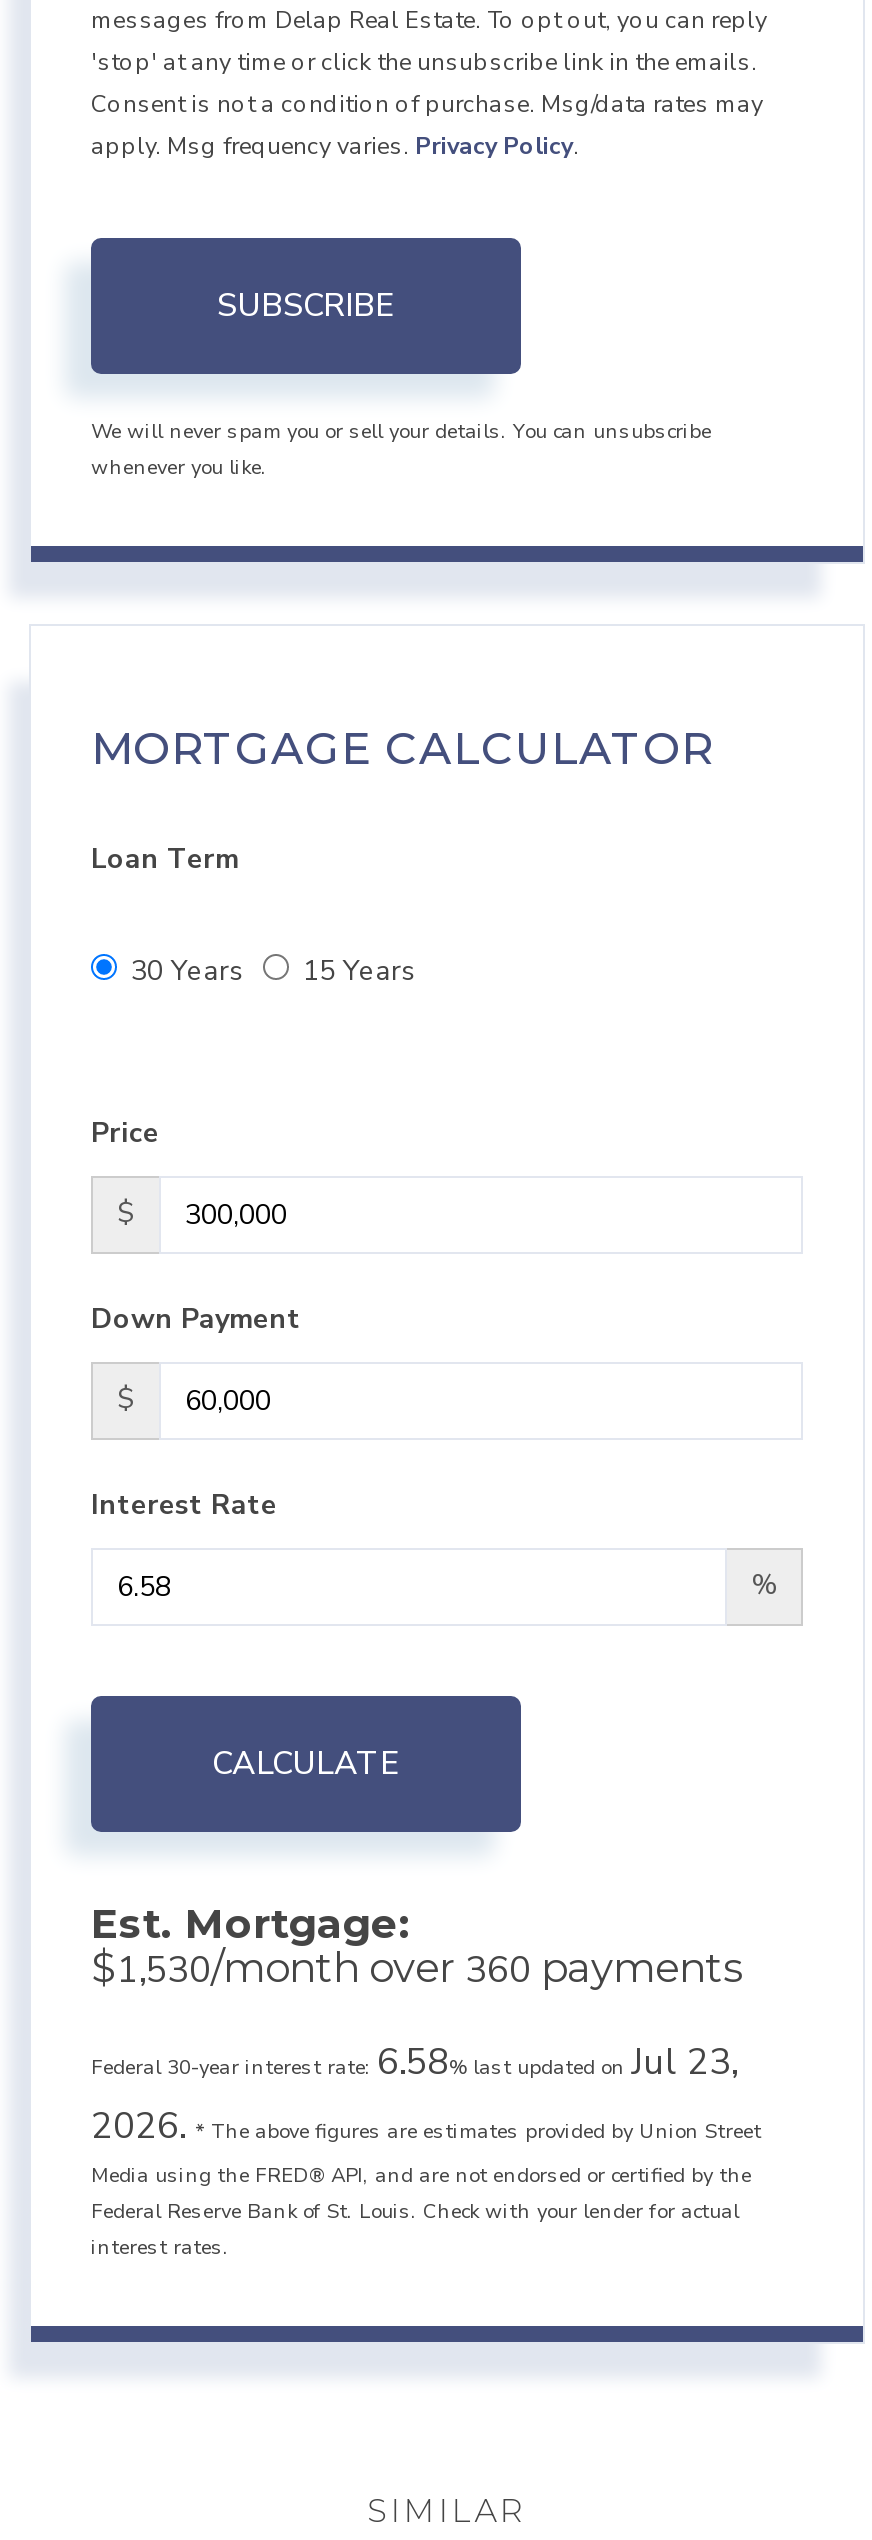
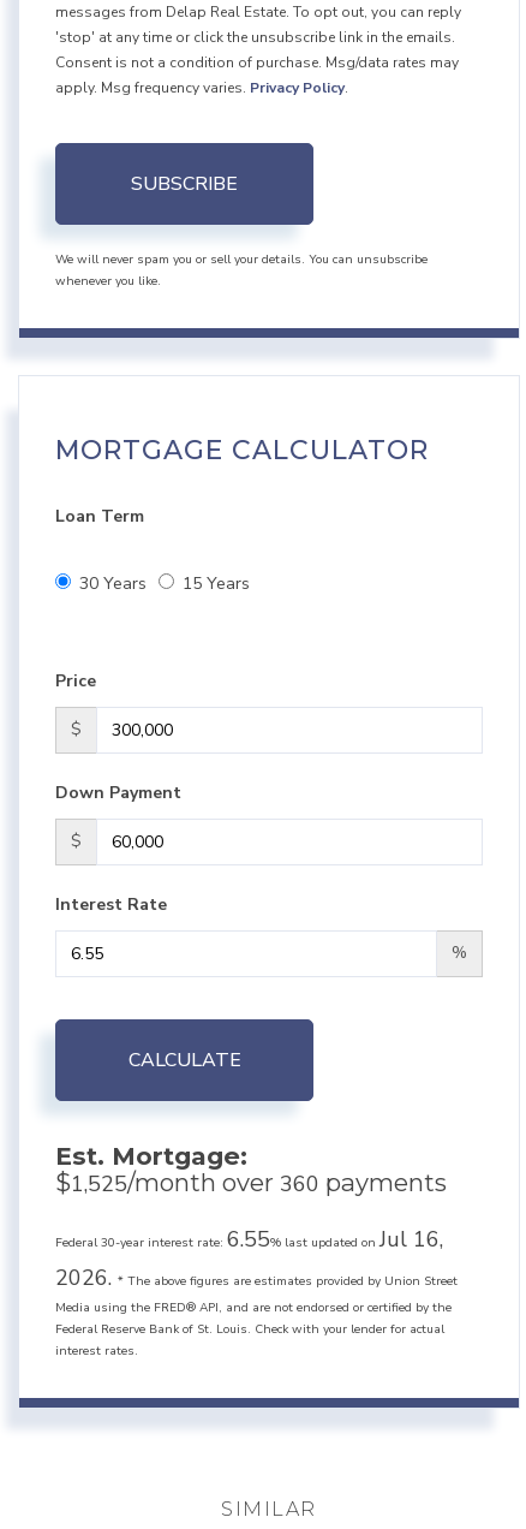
- $1,530/month over 360 payments
+ $1,525/month over 360 payments

- Federal 30-year interest rate: 6.58% last updated on Jul 23,
+ Federal 30-year interest rate: 6.55% last updated on Jul 16,
